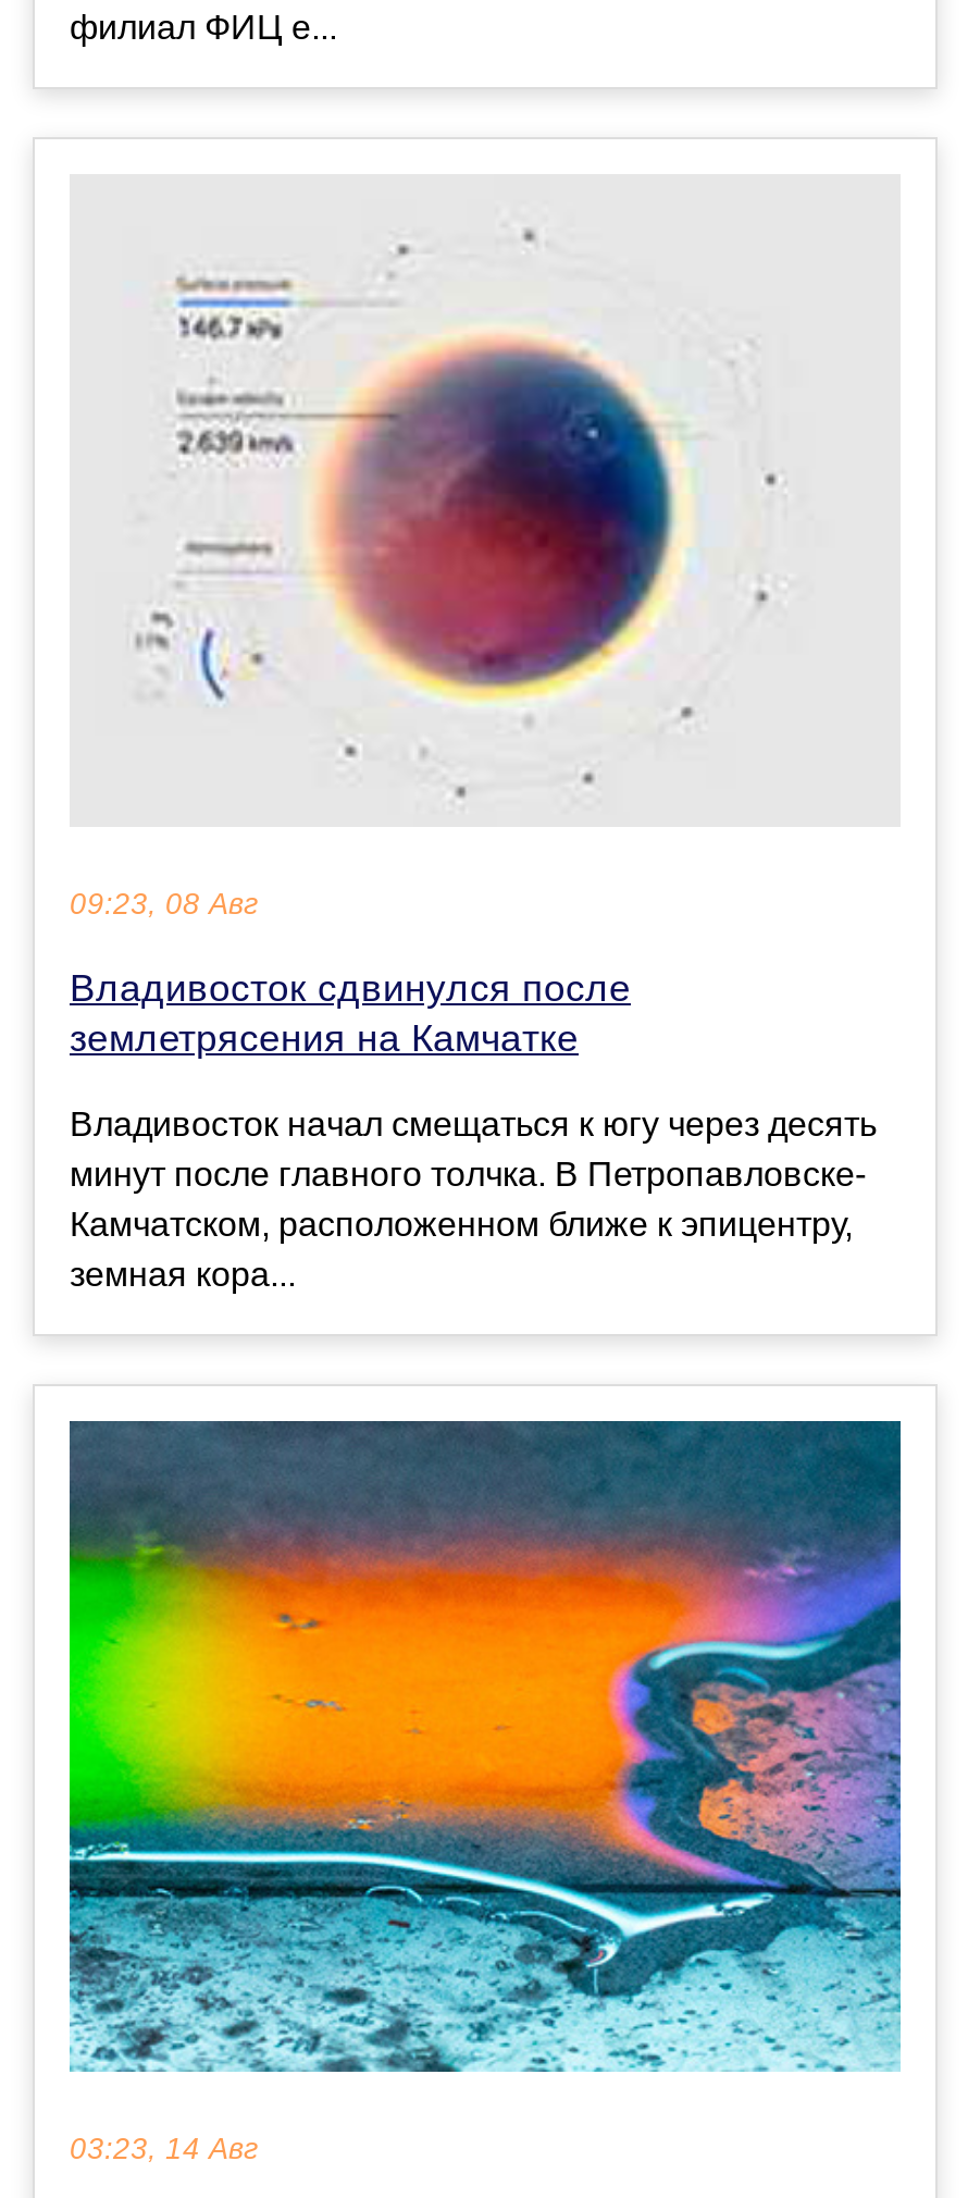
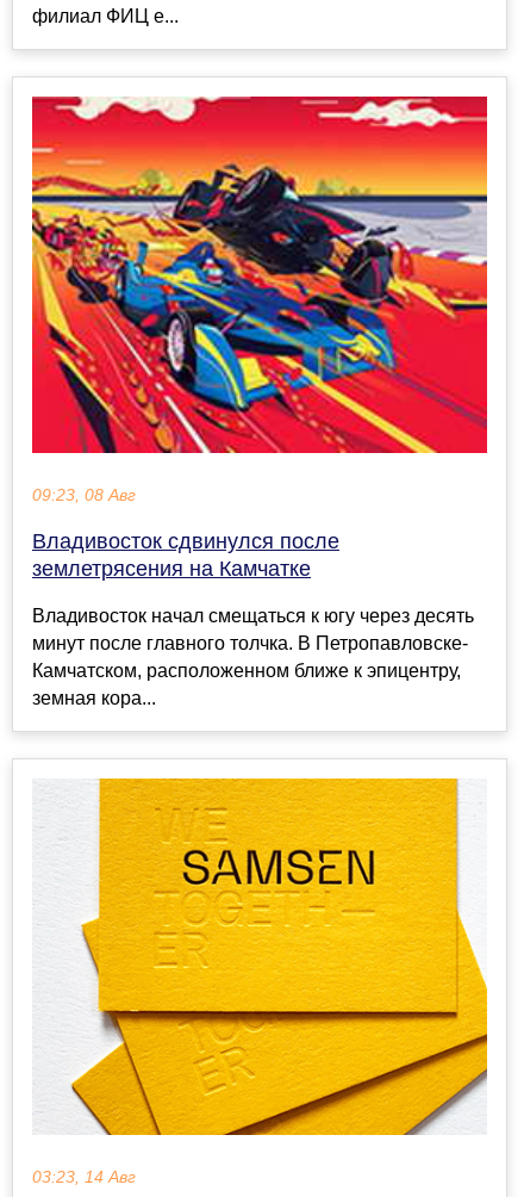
- [image]
+ [image]

- [image]
+ [image]
